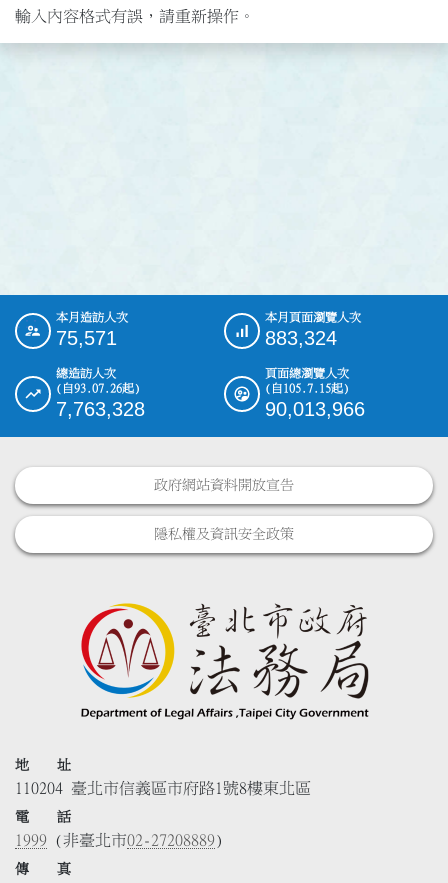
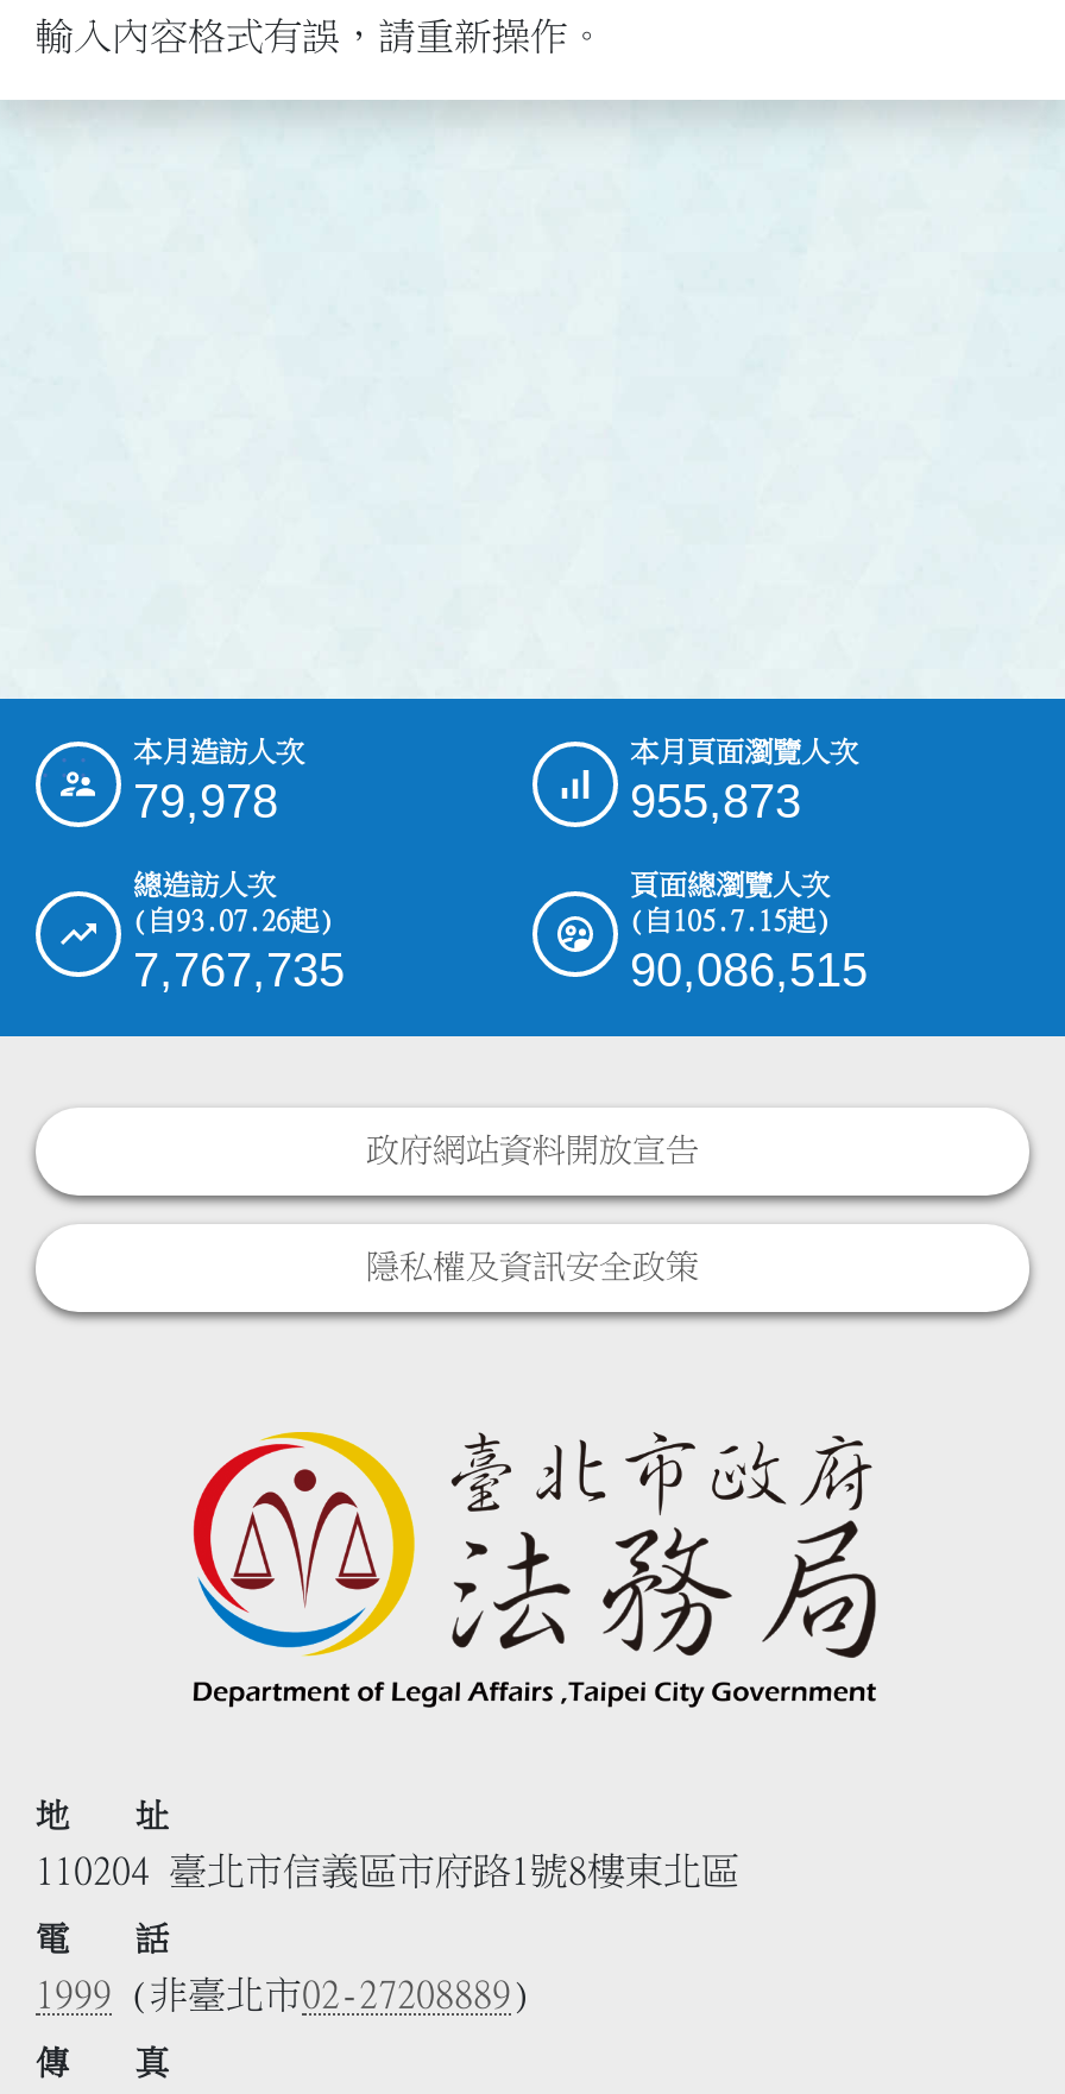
- 75,571
+ 79,978

- 883,324
+ 955,873

- 7,763,328
+ 7,767,735

- 90,013,966
+ 90,086,515
